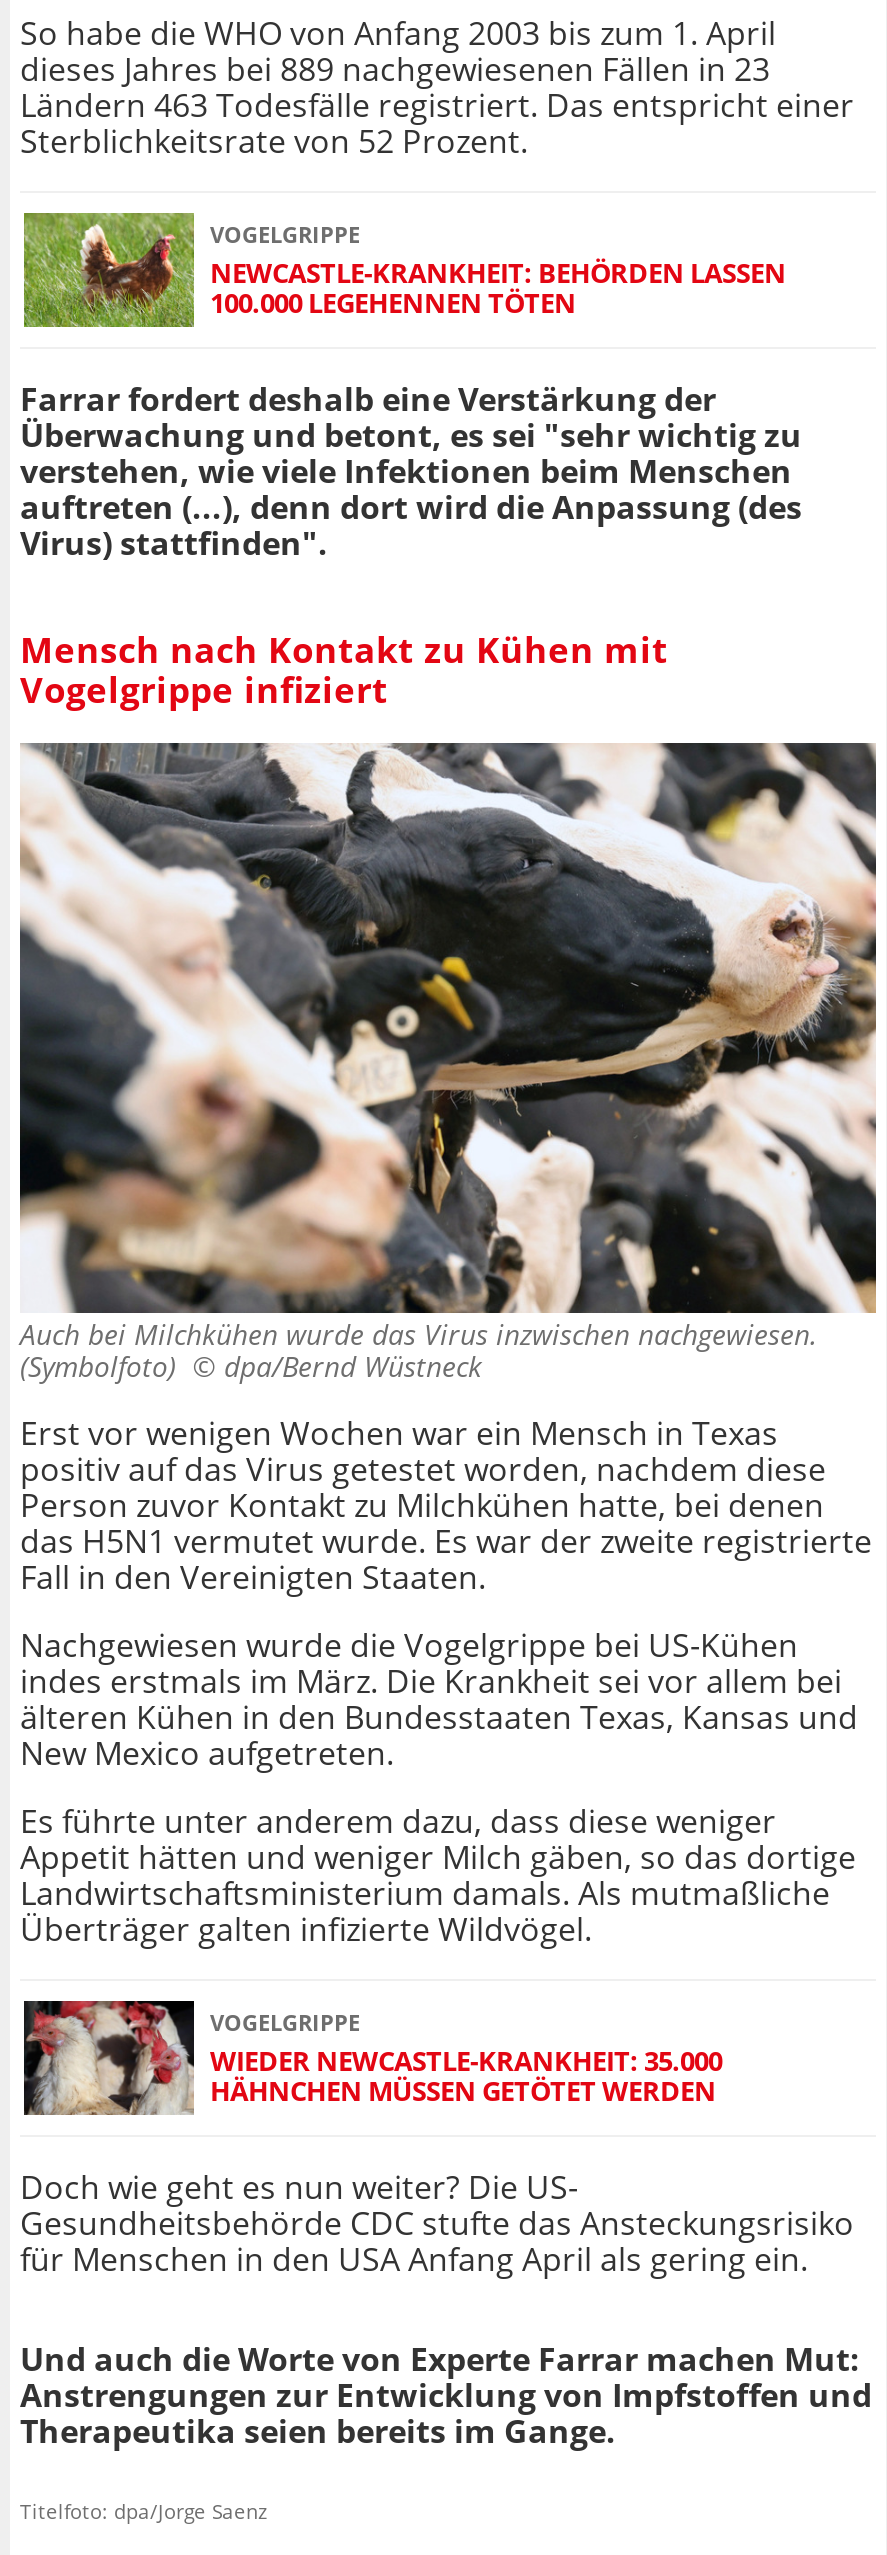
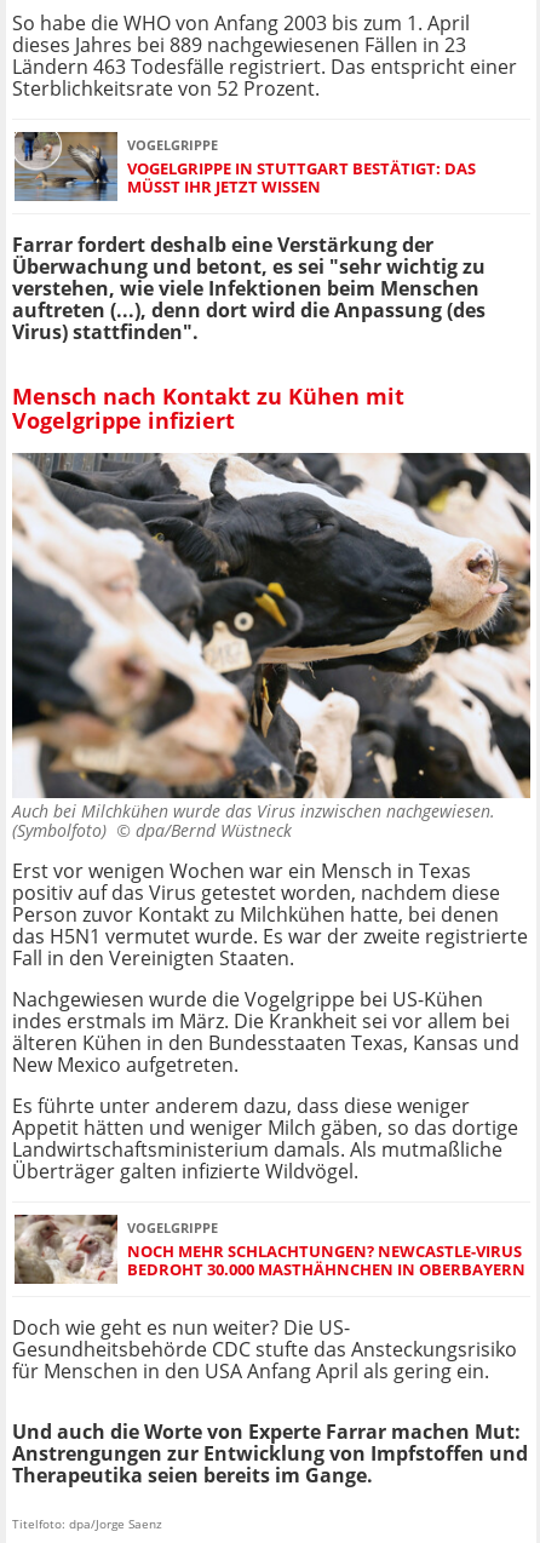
- [image]
- NEWCASTLE-KRANKHEIT: BEHÖRDEN LASSEN
- 100.000 LEGEHENNEN TÖTEN
+ [image]
+ VOGELGRIPPE IN STUTTGART BESTÄTIGT: DAS
+ MÜSST IHR JETZT WISSEN

- [image]
- WIEDER NEWCASTLE-KRANKHEIT: 35.000
- HÄHNCHEN MÜSSEN GETÖTET WERDEN
+ [image]
+ NOCH MEHR SCHLACHTUNGEN? NEWCASTLE-VIRUS
+ BEDROHT 30.000 MASTHÄHNCHEN IN OBERBAYERN
